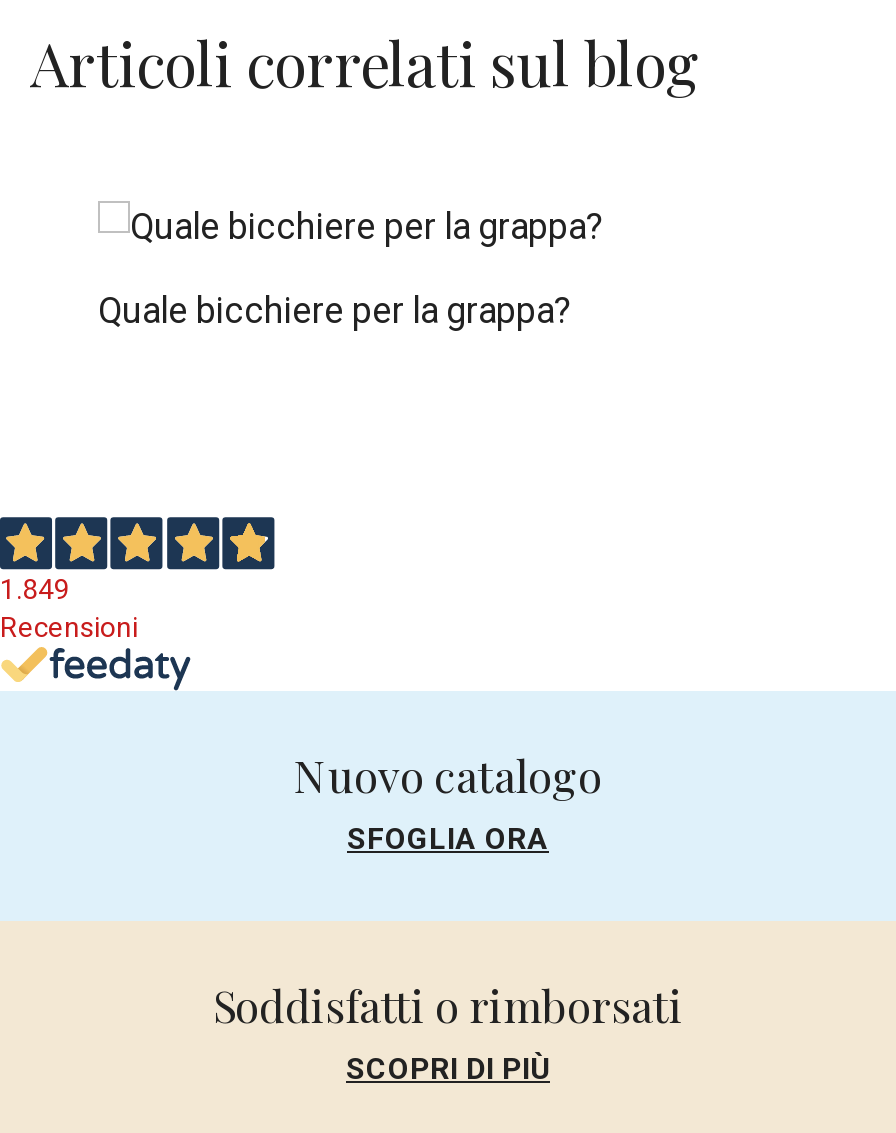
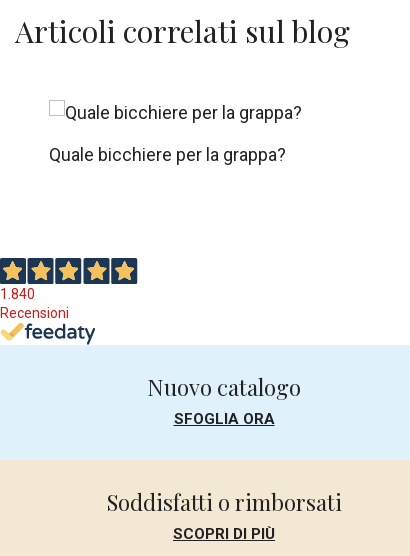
- 1.849
+ 1.840
